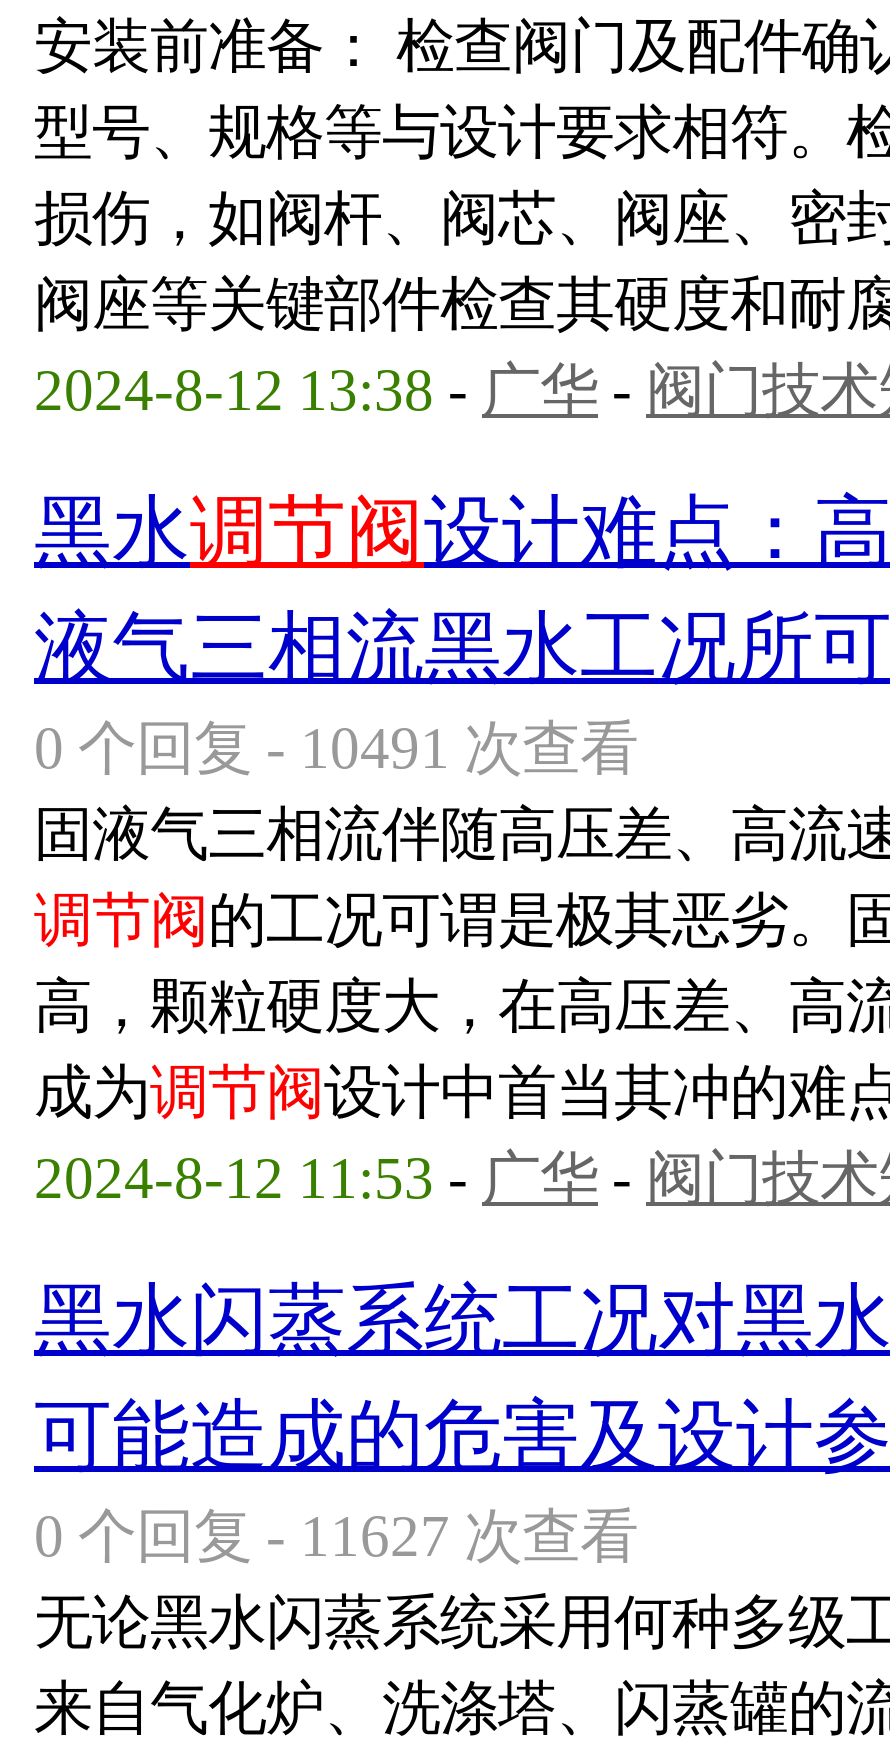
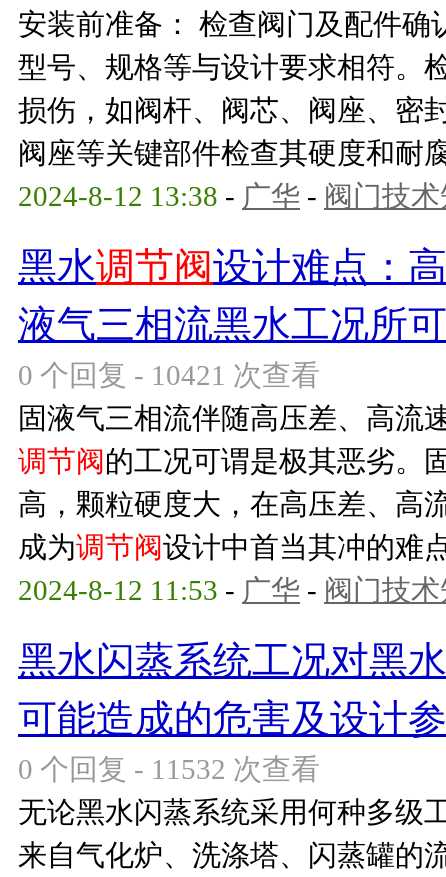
- 0 个回复 - 10491 次查看
+ 0 个回复 - 10421 次查看

- 0 个回复 - 11627 次查看
+ 0 个回复 - 11532 次查看
